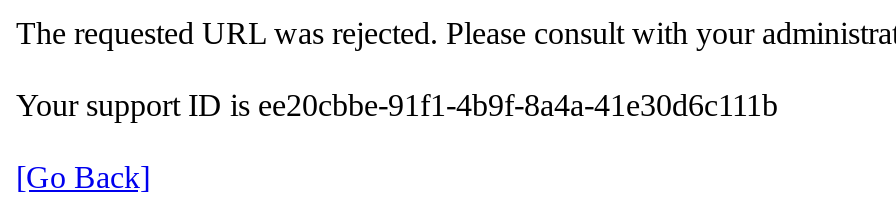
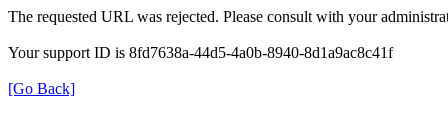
- Your support ID is ee20cbbe-91f1-4b9f-8a4a-41e30d6c111b
+ Your support ID is 8fd7638a-44d5-4a0b-8940-8d1a9ac8c41f
